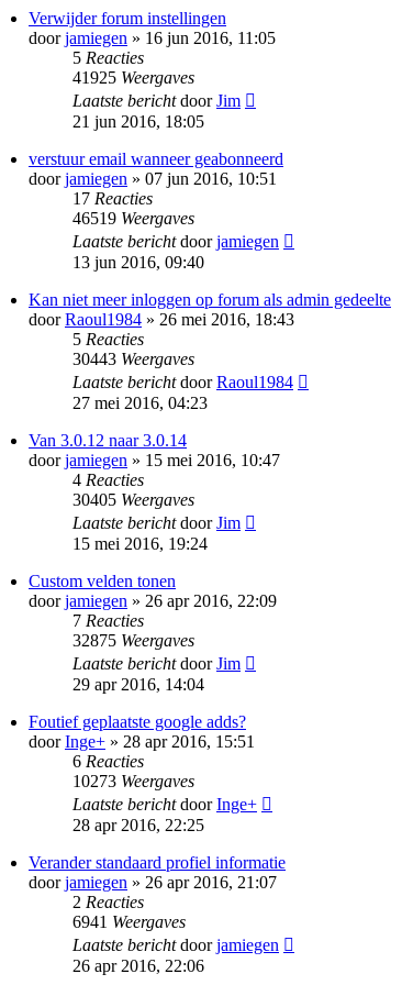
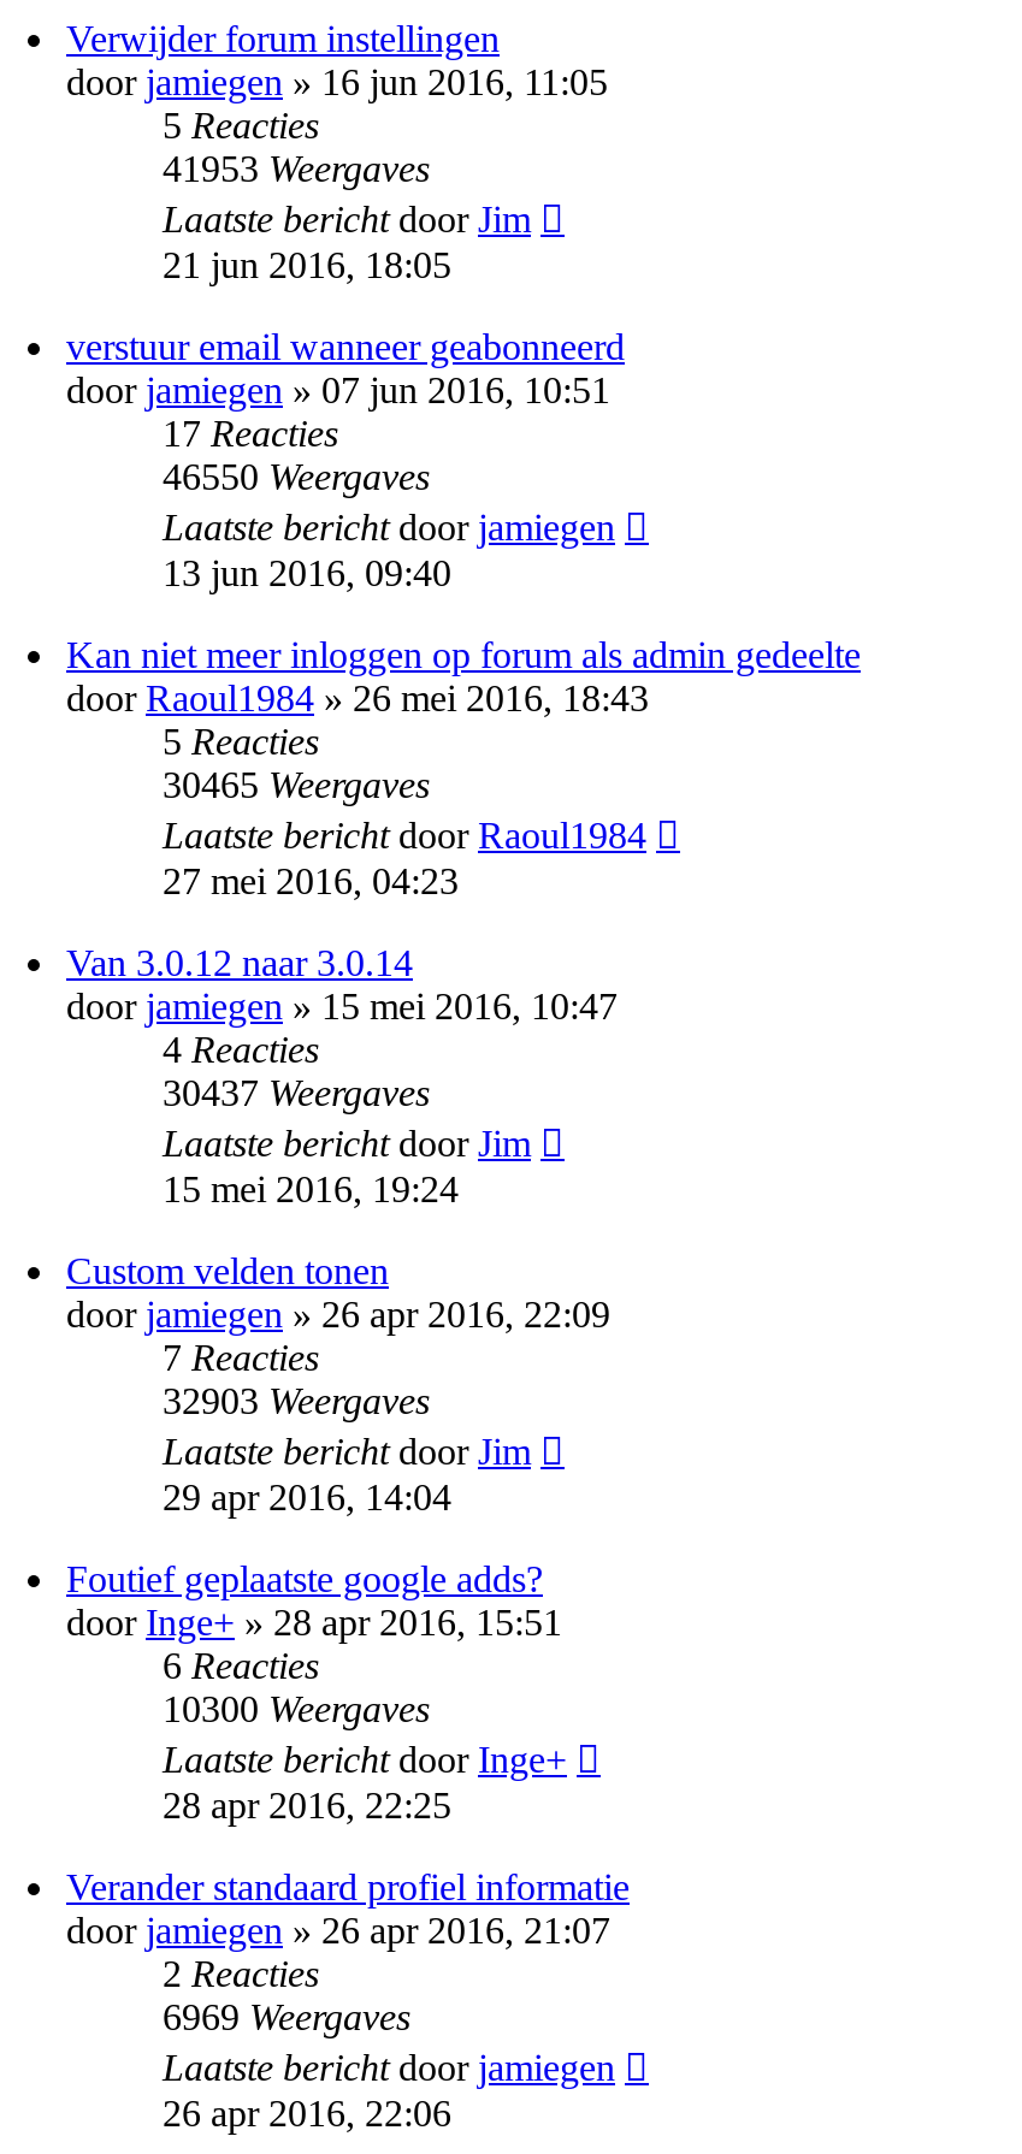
- 41925 Weergaves
+ 41953 Weergaves

- 46519 Weergaves
+ 46550 Weergaves

- 30443 Weergaves
+ 30465 Weergaves

- 30405 Weergaves
+ 30437 Weergaves

- 32875 Weergaves
+ 32903 Weergaves

- 10273 Weergaves
+ 10300 Weergaves

- 6941 Weergaves
+ 6969 Weergaves
